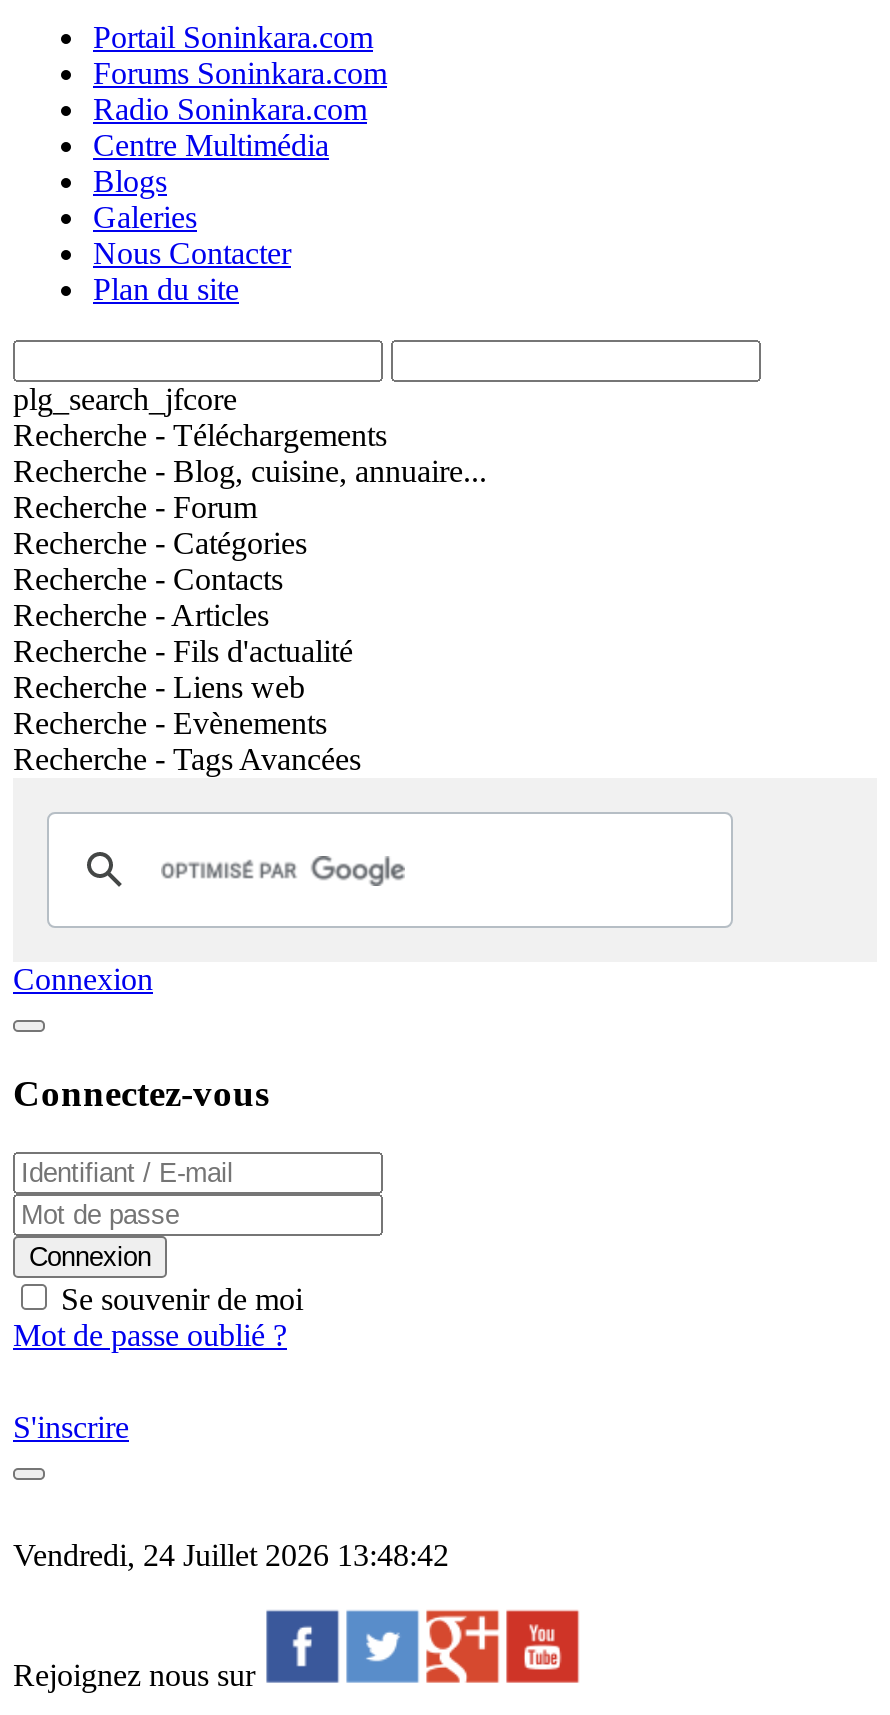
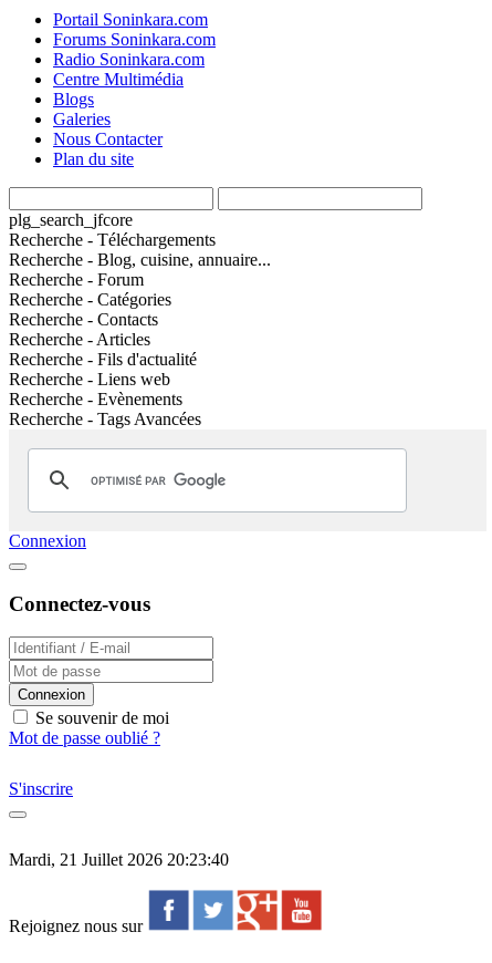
- Vendredi, 24 Juillet 2026 13:48:42
+ Mardi, 21 Juillet 2026 20:23:40
